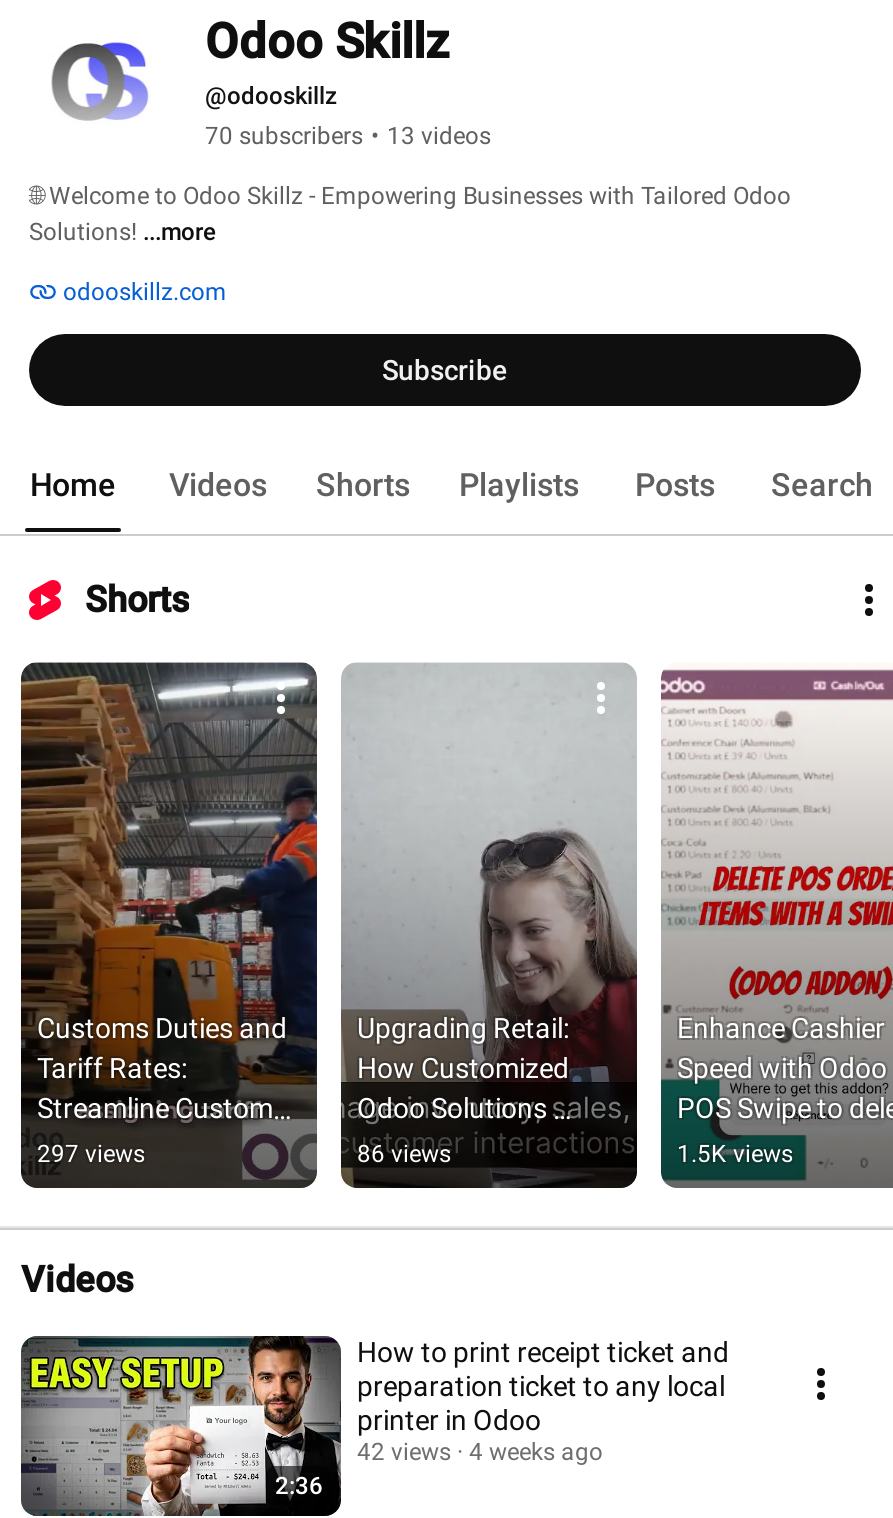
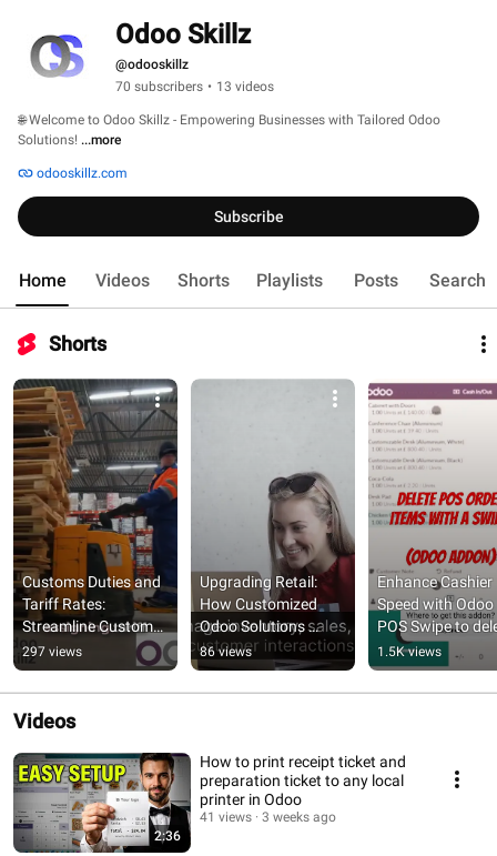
- 42 views
+ 41 views

- 4 weeks ago
+ 3 weeks ago
